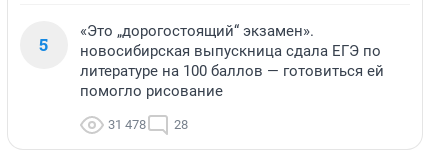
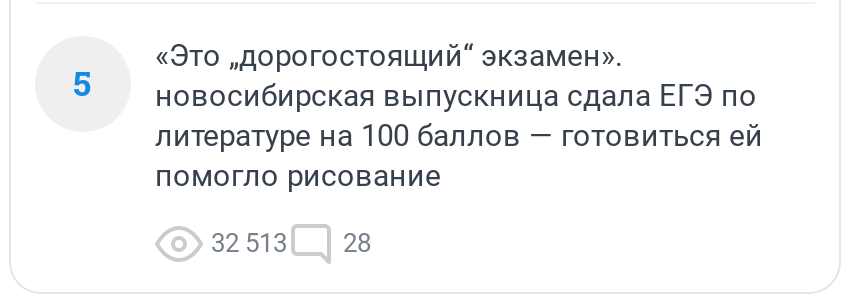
- 31 478 28
+ 32 513 28
